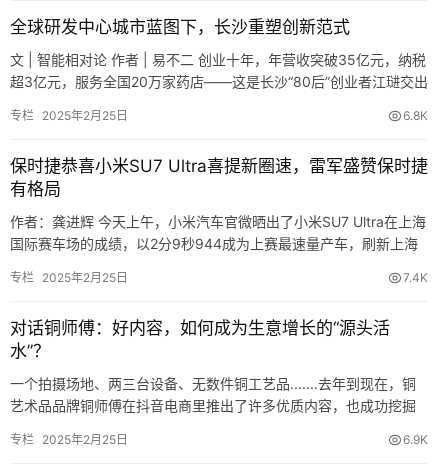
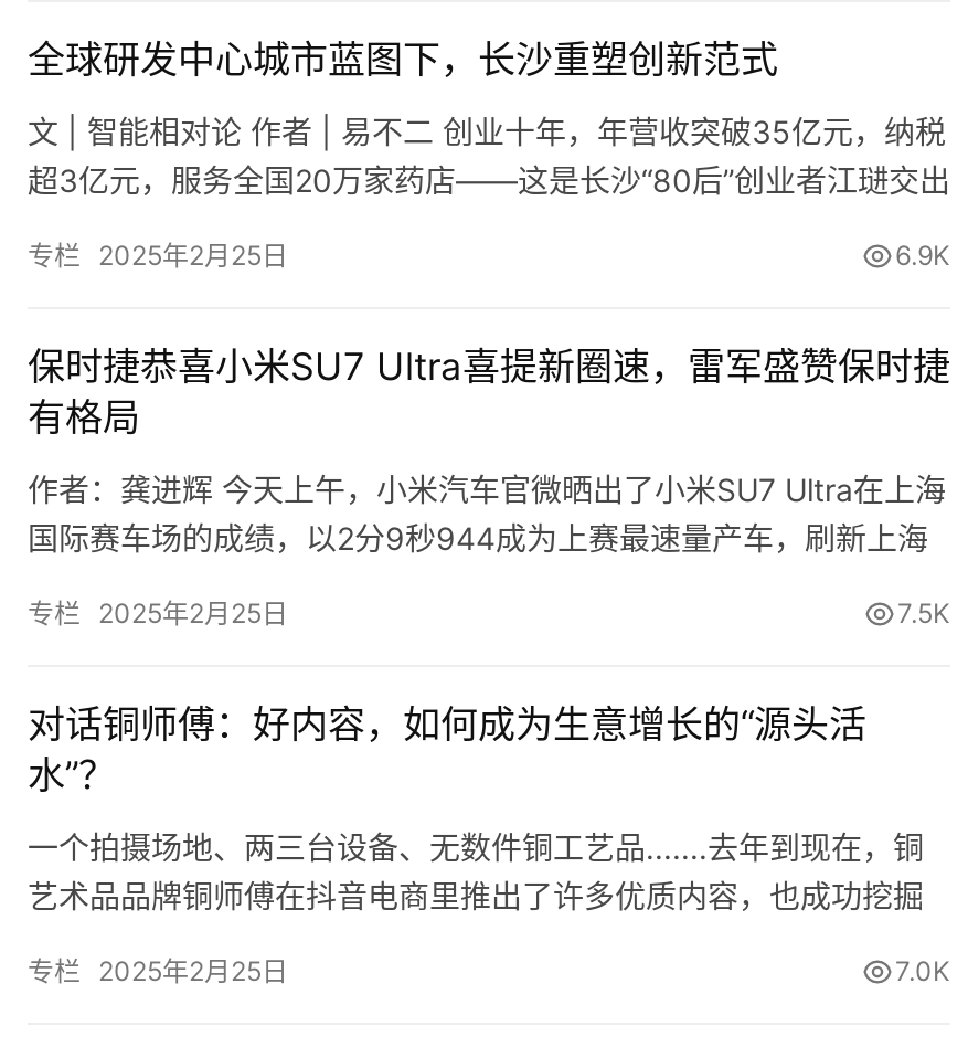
- 6.8K
+ 6.9K

- 7.4K
+ 7.5K

- 6.9K
+ 7.0K
